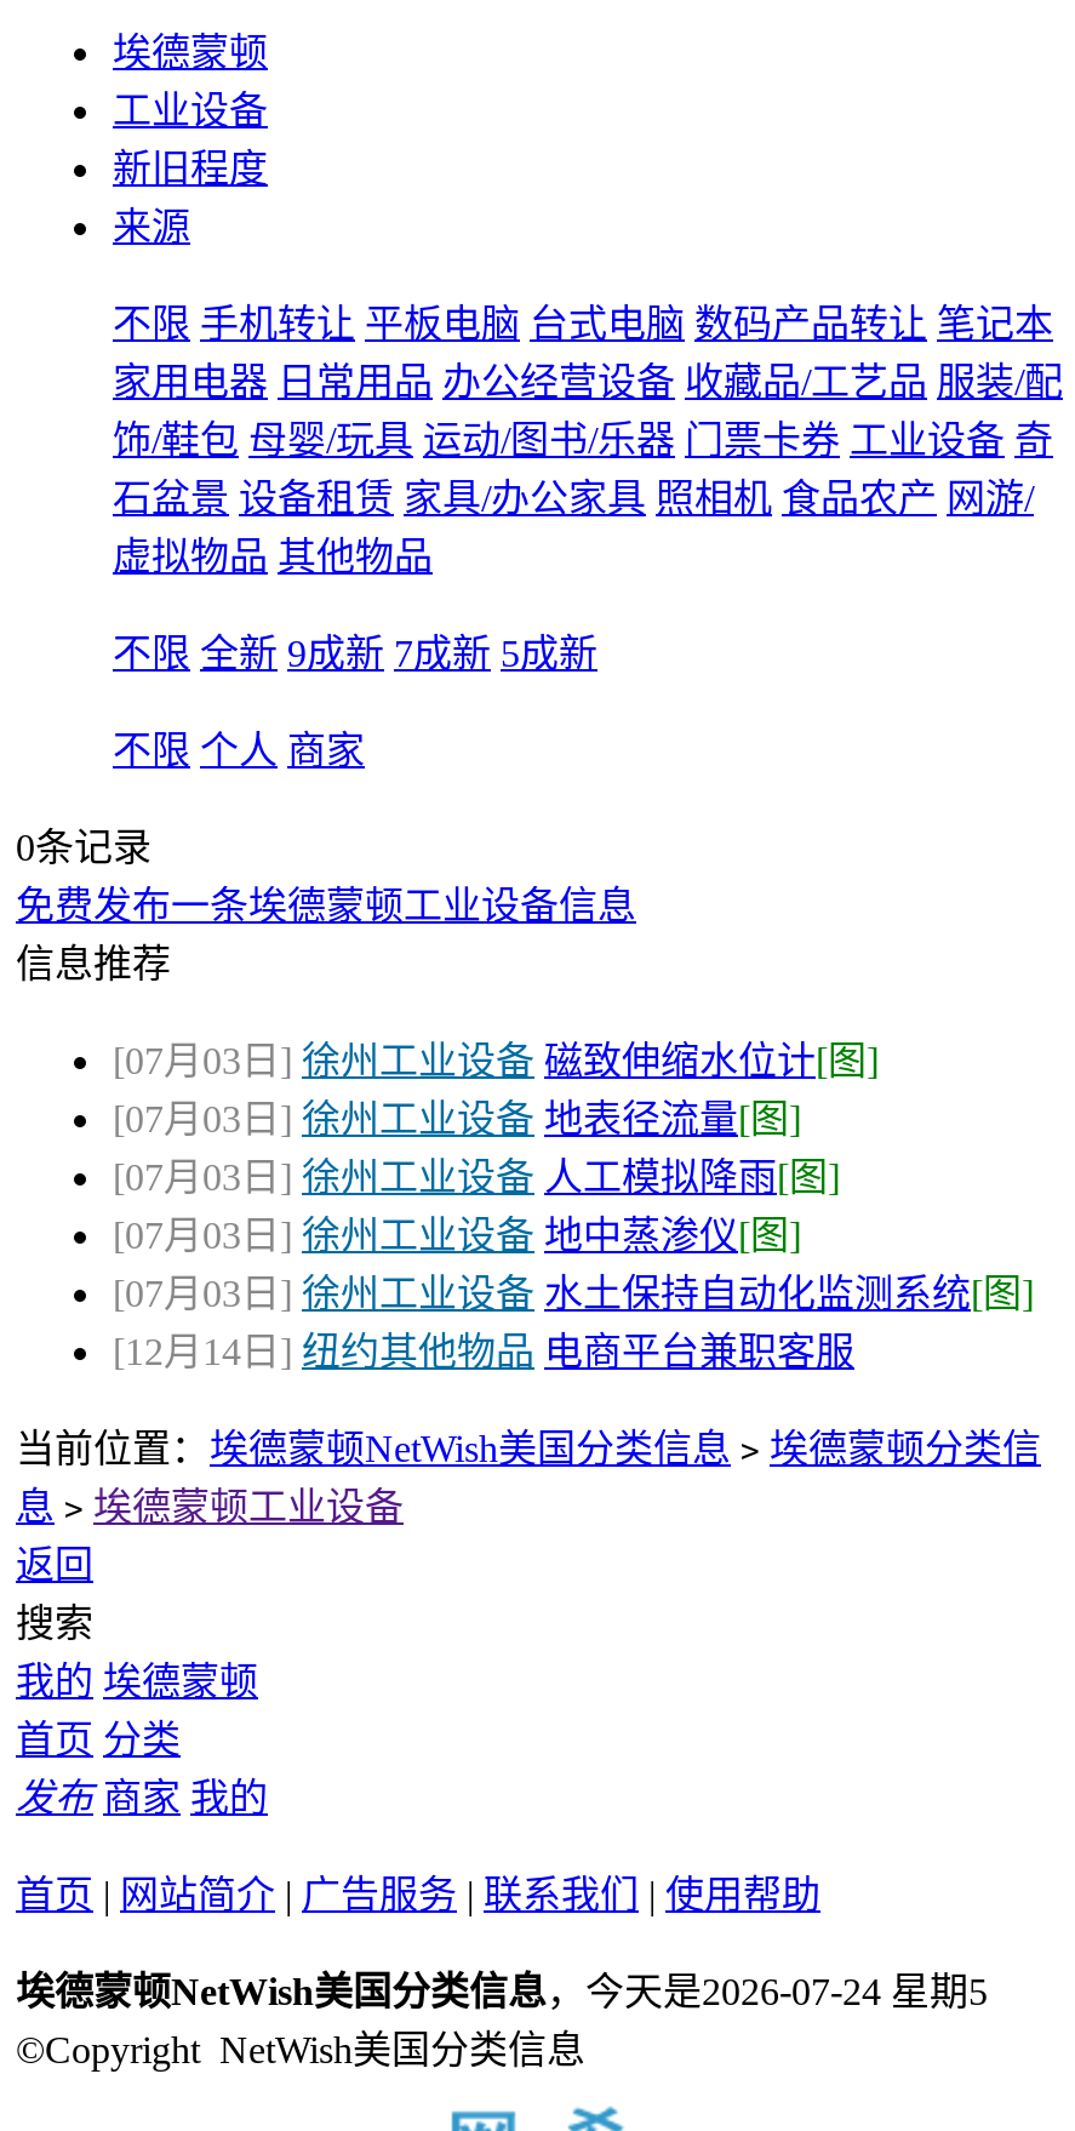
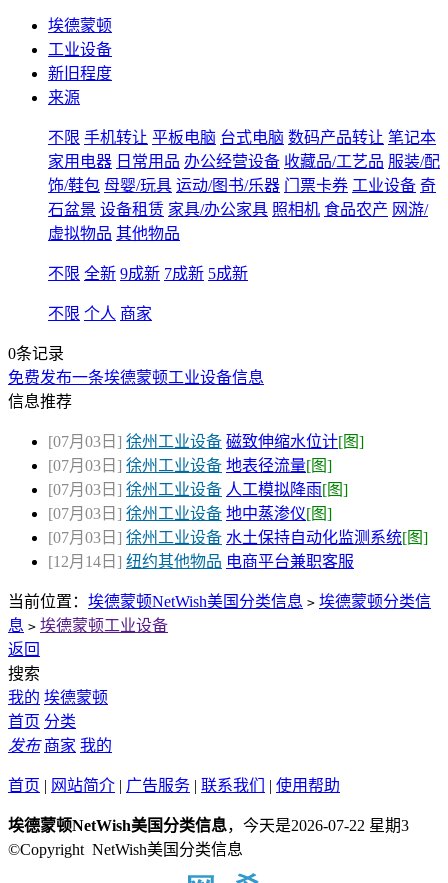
- 埃德蒙顿NetWish美国分类信息，今天是2026-07-24 星期5
+ 埃德蒙顿NetWish美国分类信息，今天是2026-07-22 星期3
